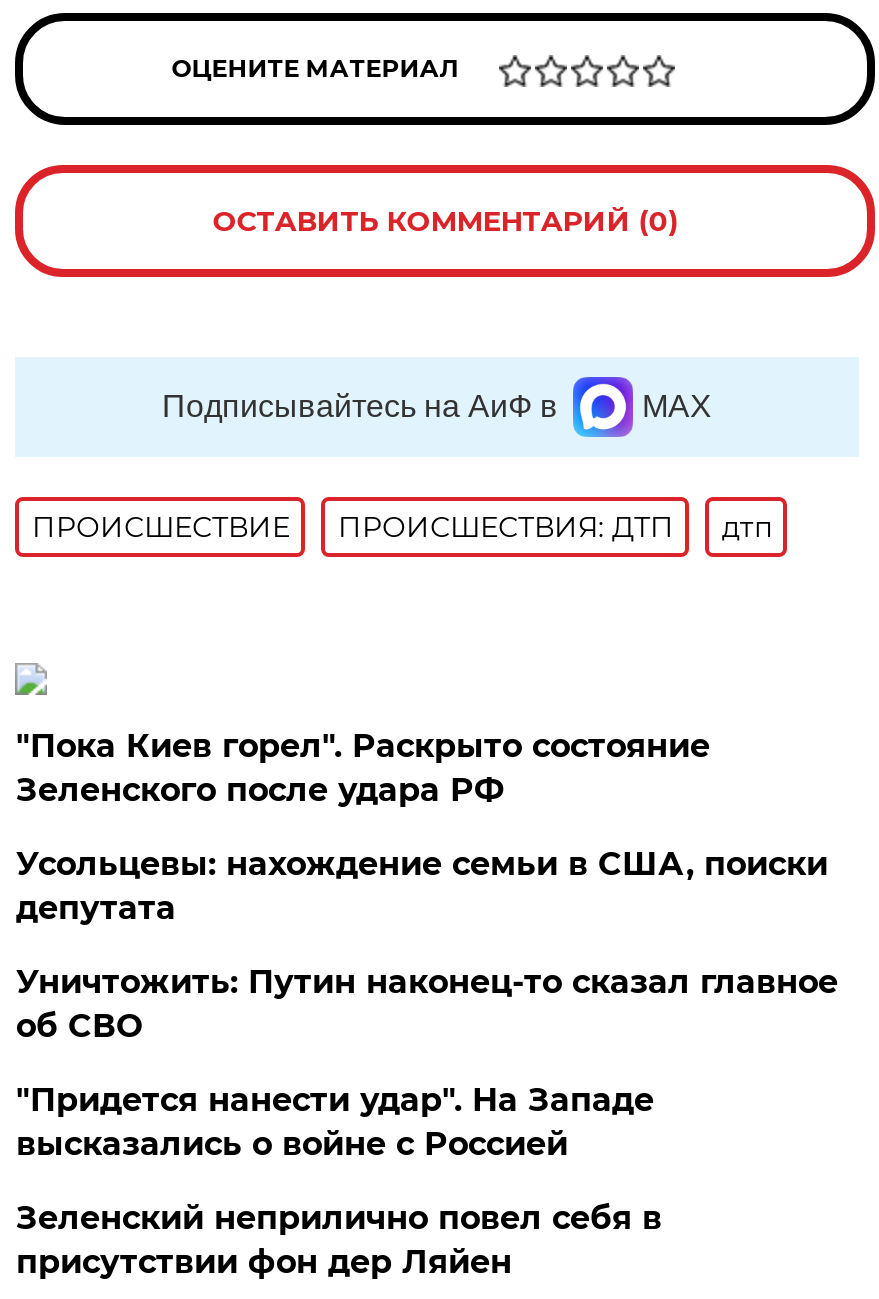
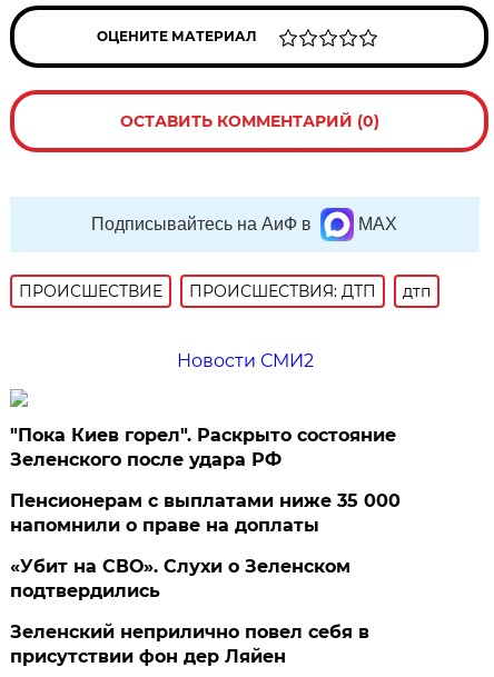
+ Новости СМИ2

moved down: "Пока Киев горел". Раскрыто состояние | Зеленского после удара РФ

- Усольцевы: нахождение семьи в США, поиски
- депутата
- Уничтожить: Путин наконец-то сказал главное
- об СВО
- "Придется нанести удар". На Западе
- высказались о войне с Россией
+ Пенсионерам с выплатами ниже 35 000
+ напомнили о праве на доплаты
+ «Убит на СВО». Слухи о Зеленском
+ подтвердились
